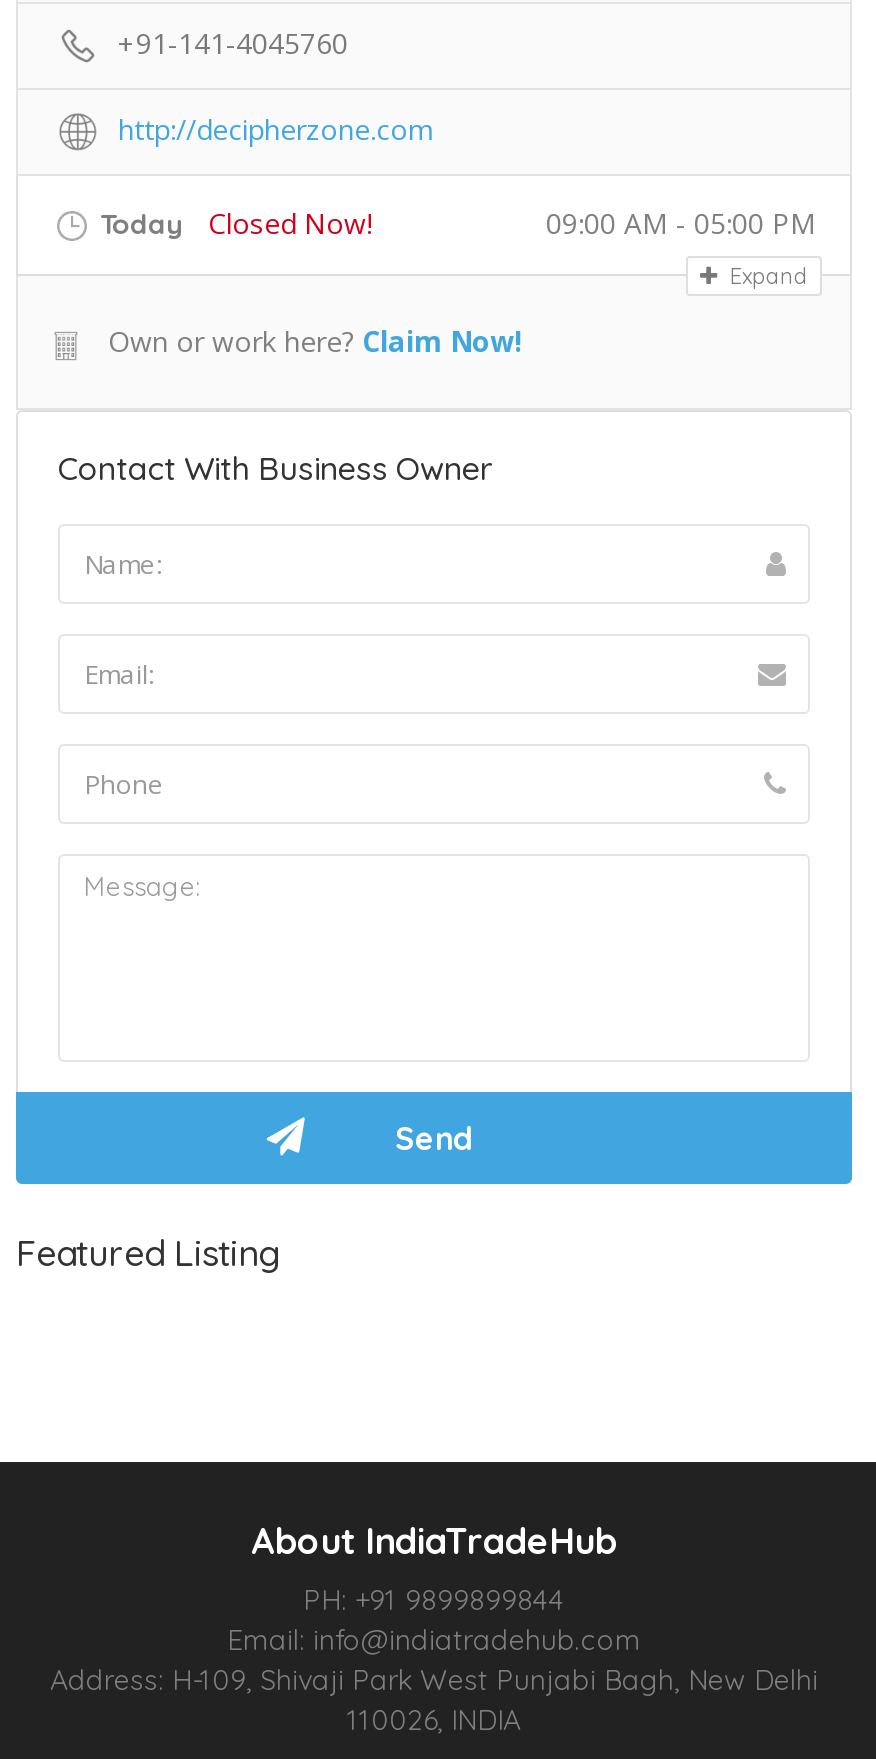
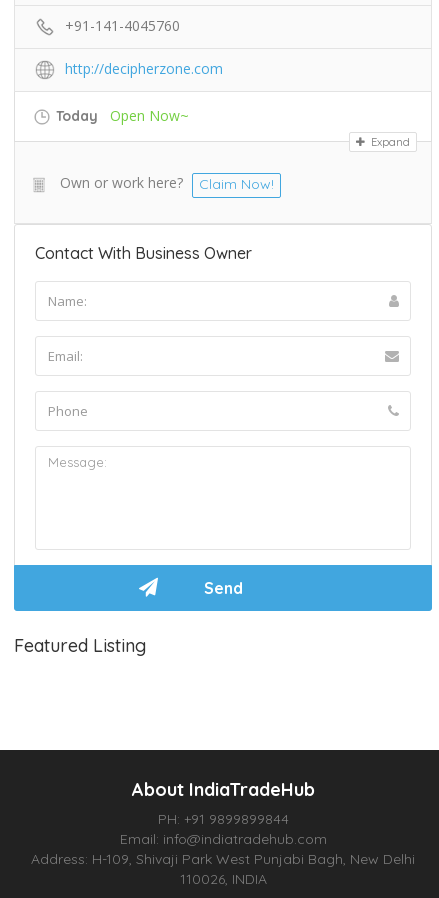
- Closed Now!
- 09:00 AM - 05:00 PM
+ Open Now~
